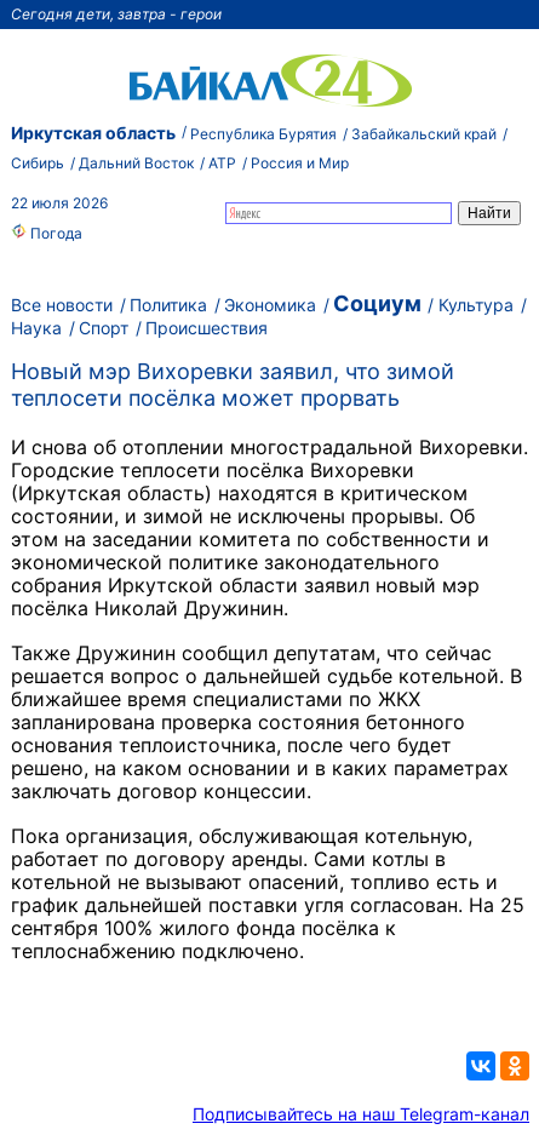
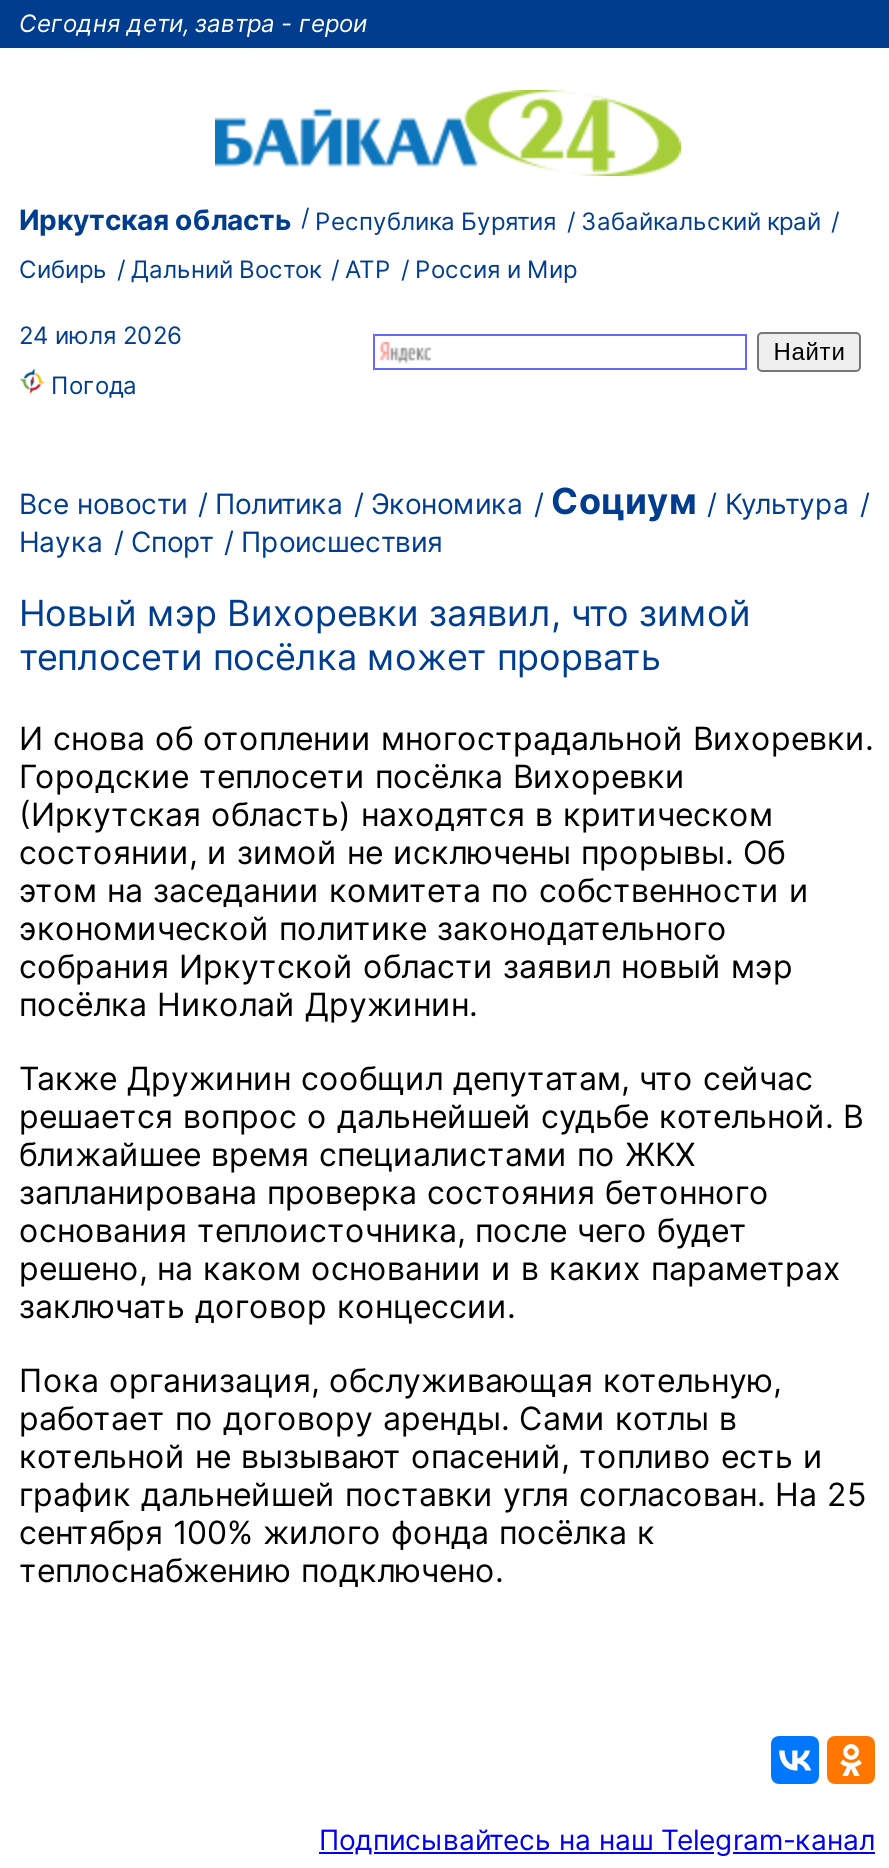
- 22 июля 2026
+ 24 июля 2026
